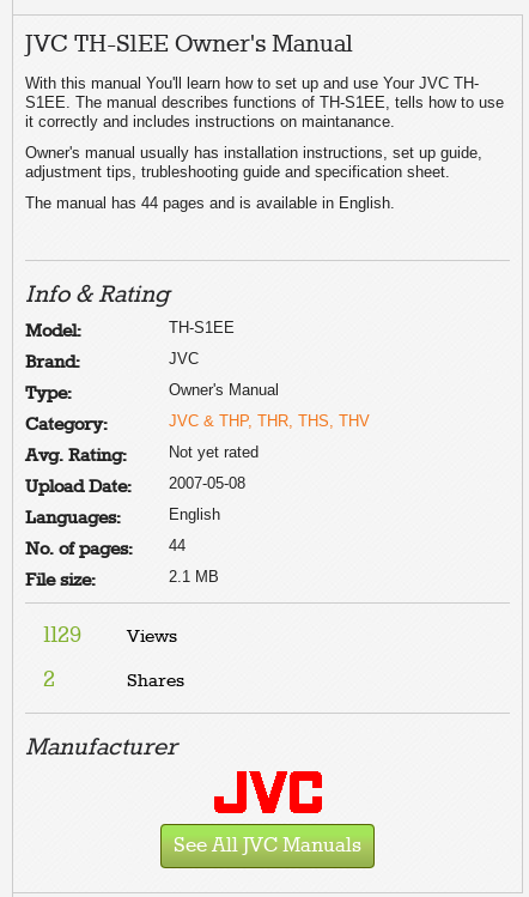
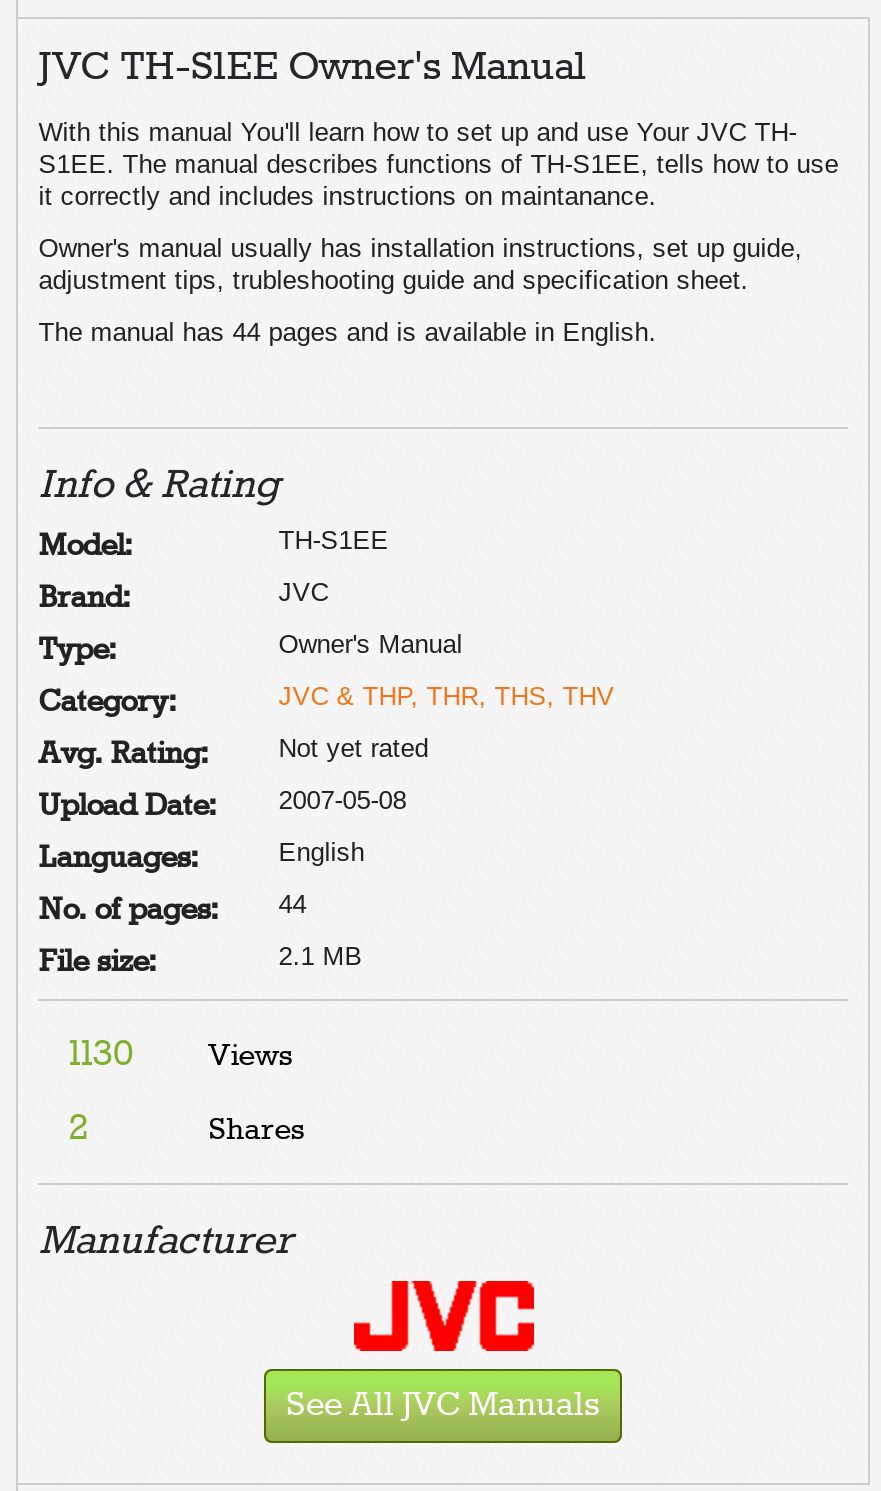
- 1129
+ 1130
